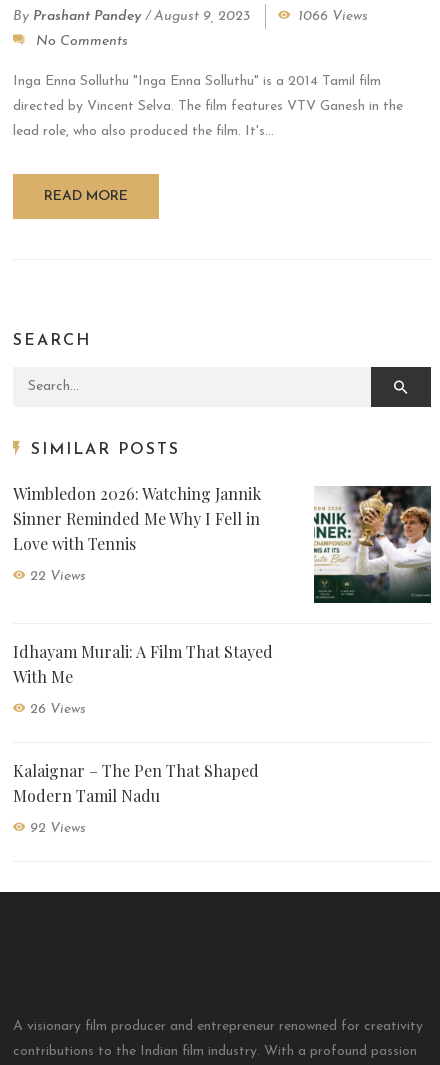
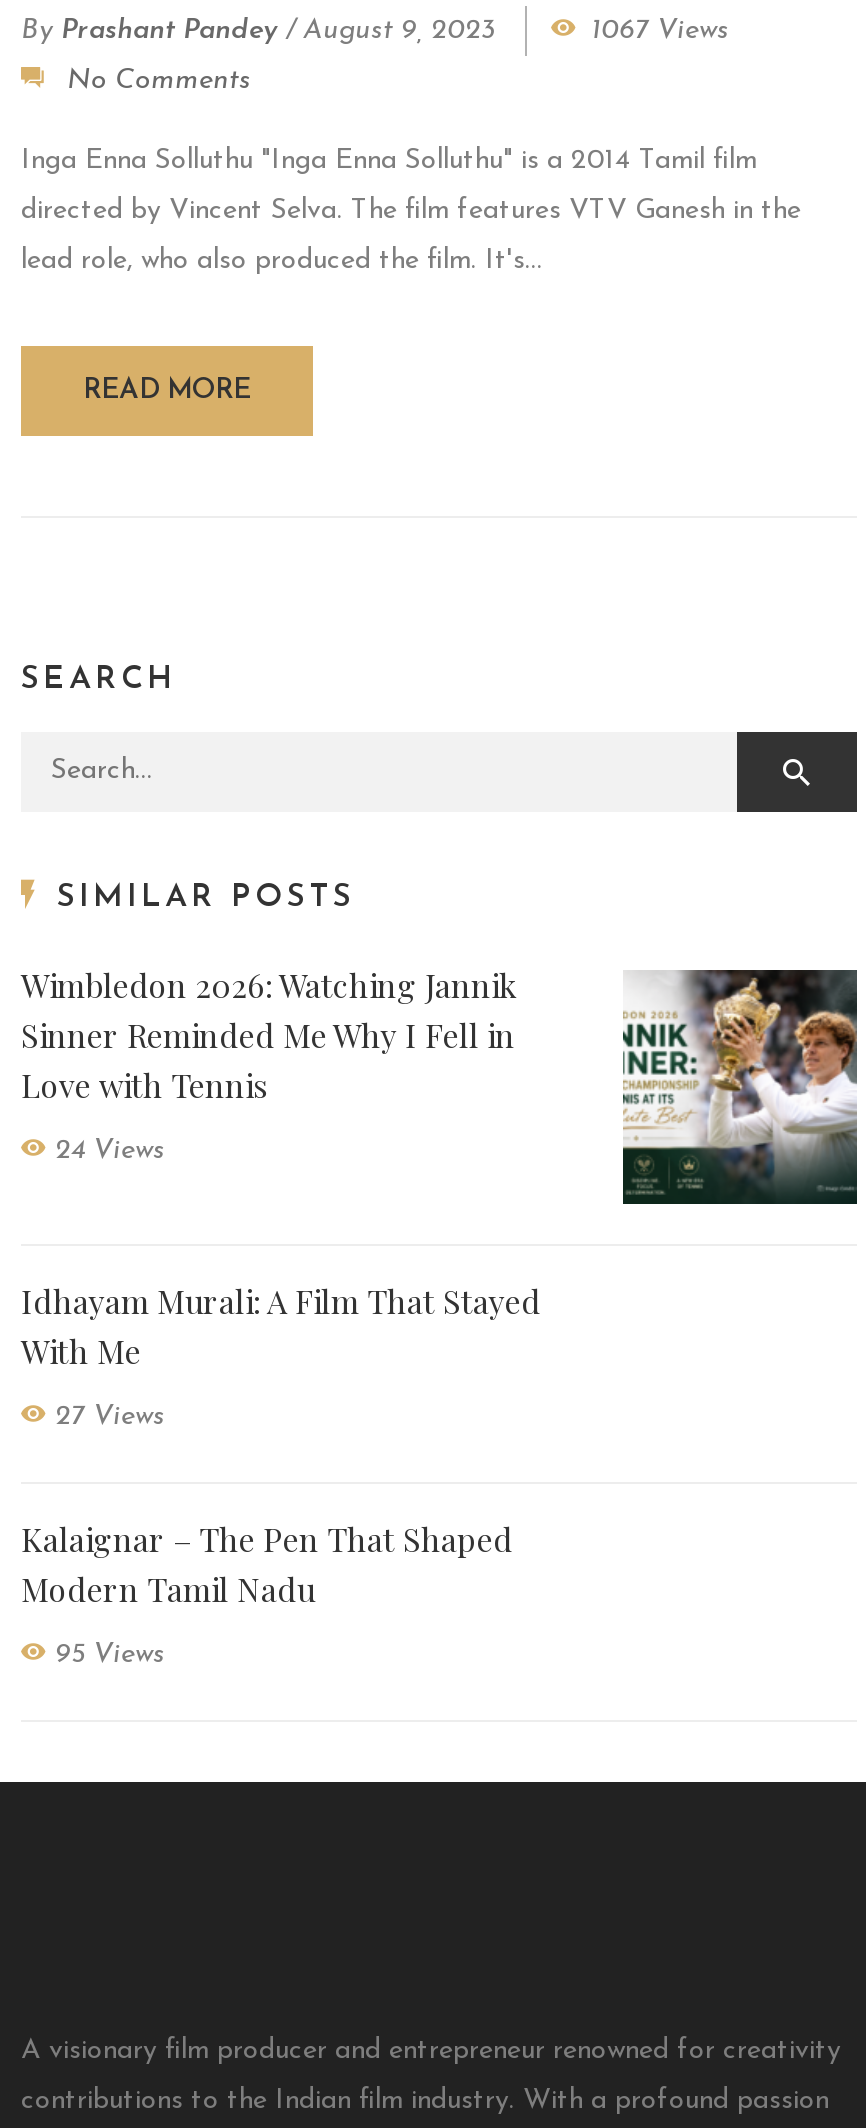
- 1066 Views
+ 1067 Views

- 22 Views
+ 24 Views

- 26 Views
+ 27 Views

- 92 Views
+ 95 Views
